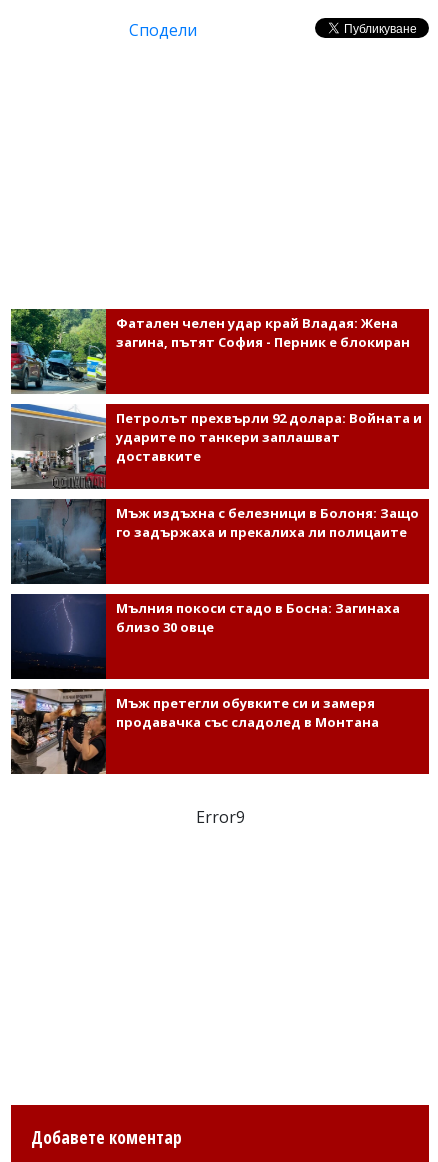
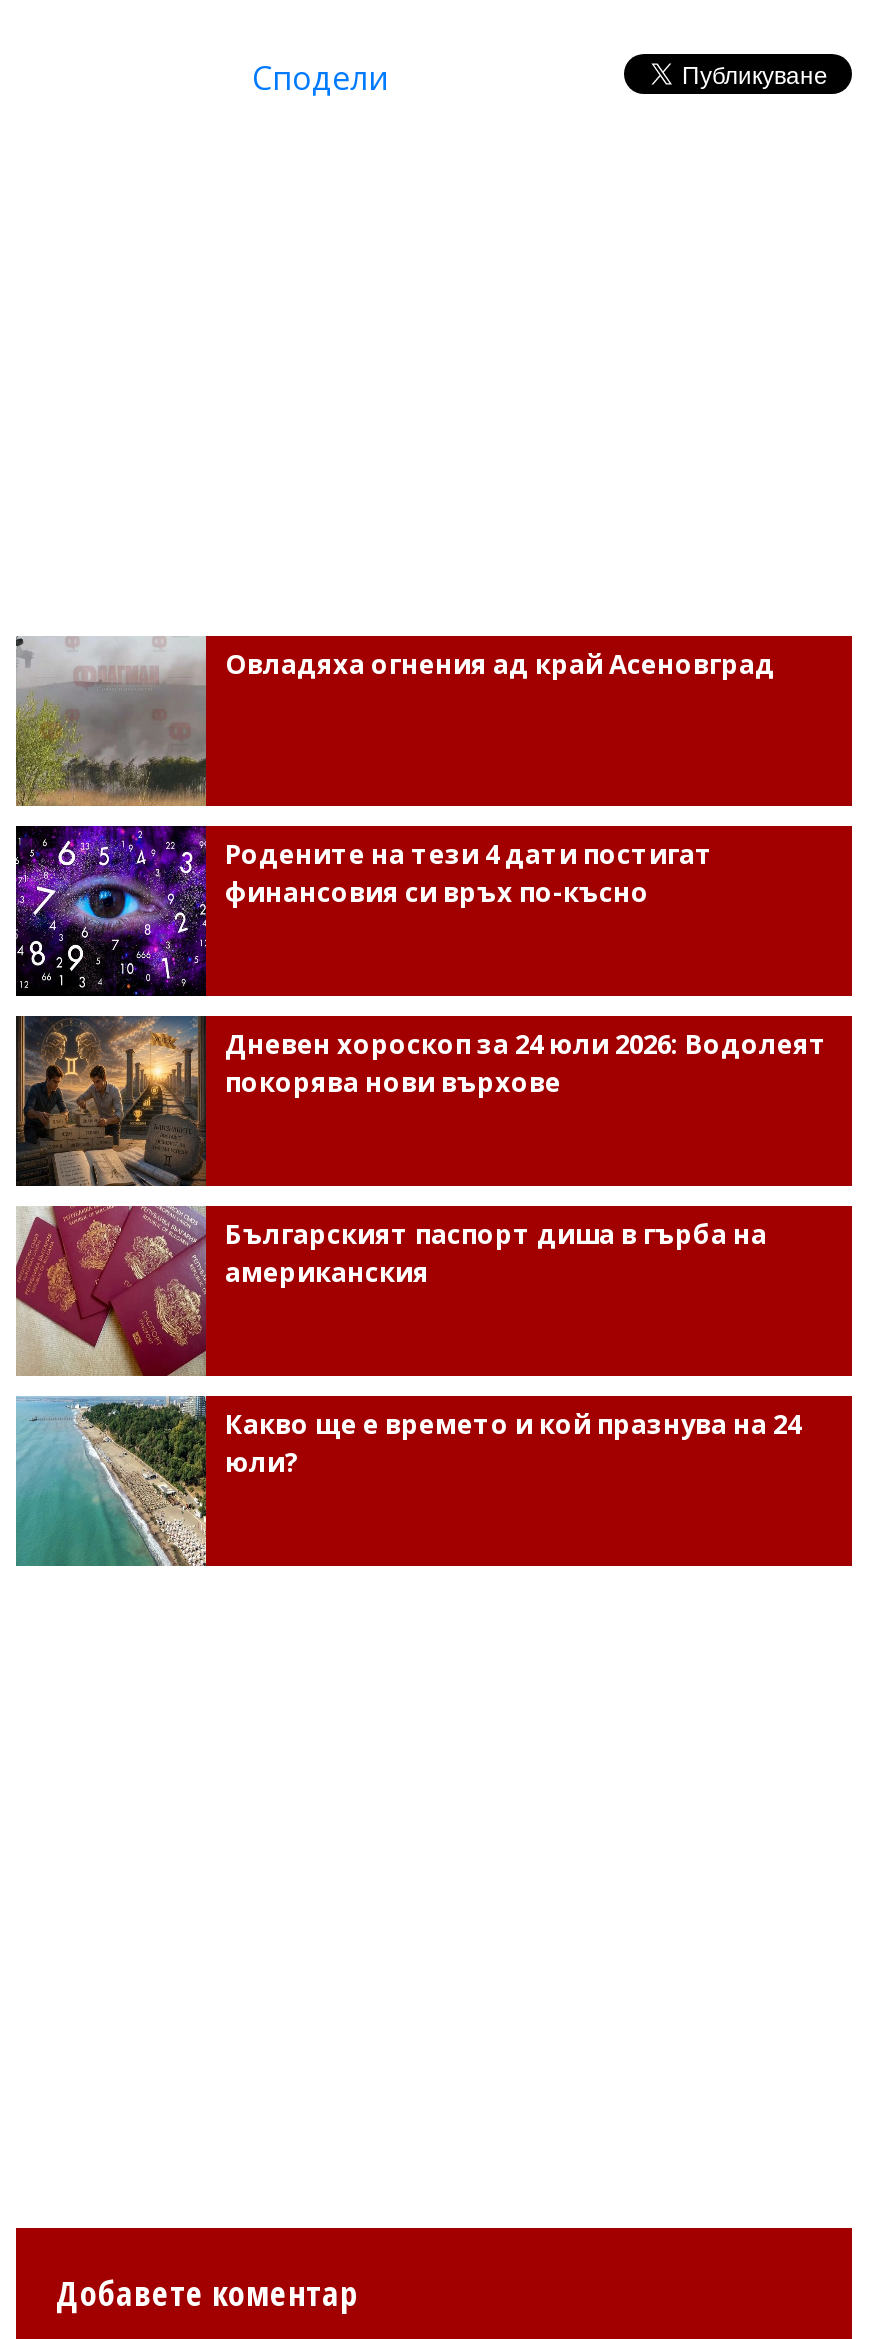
- [image]
- Фатален челен удар край Владая: Жена
- загина, пътят София - Перник е блокиран
+ [image]
+ Овладяха огнения ад край Асеновград

- [image]
- Петролът прехвърли 92 долара: Войната и
- ударите по танкери заплашват
- доставките
- Мъж издъхна с белезници в Болоня: Защо
- го задържаха и прекалиха ли полицаите
+ [image]
+ Родените на тези 4 дати постигат
+ финансовия си връх по-късно

- [image]
- Мълния покоси стадо в Босна: Загинаха
- близо 30 овце
+ [image]
+ Дневен хороскоп за 24 юли 2026: Водолеят
+ покорява нови върхове

- [image]
- Мъж претегли обувките си и замеря
- продавачка със сладолед в Монтана
+ [image]
+ Българският паспорт диша в гърба на
+ американския

- [image]
+ [image]

- Error9
+ Какво ще е времето и кой празнува на 24
+ юли?
